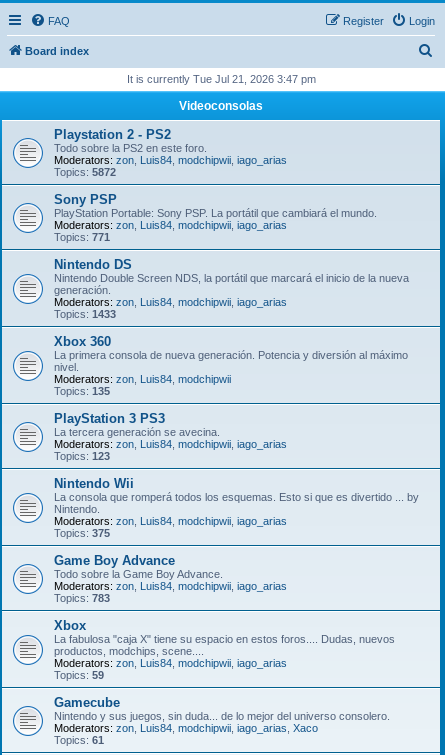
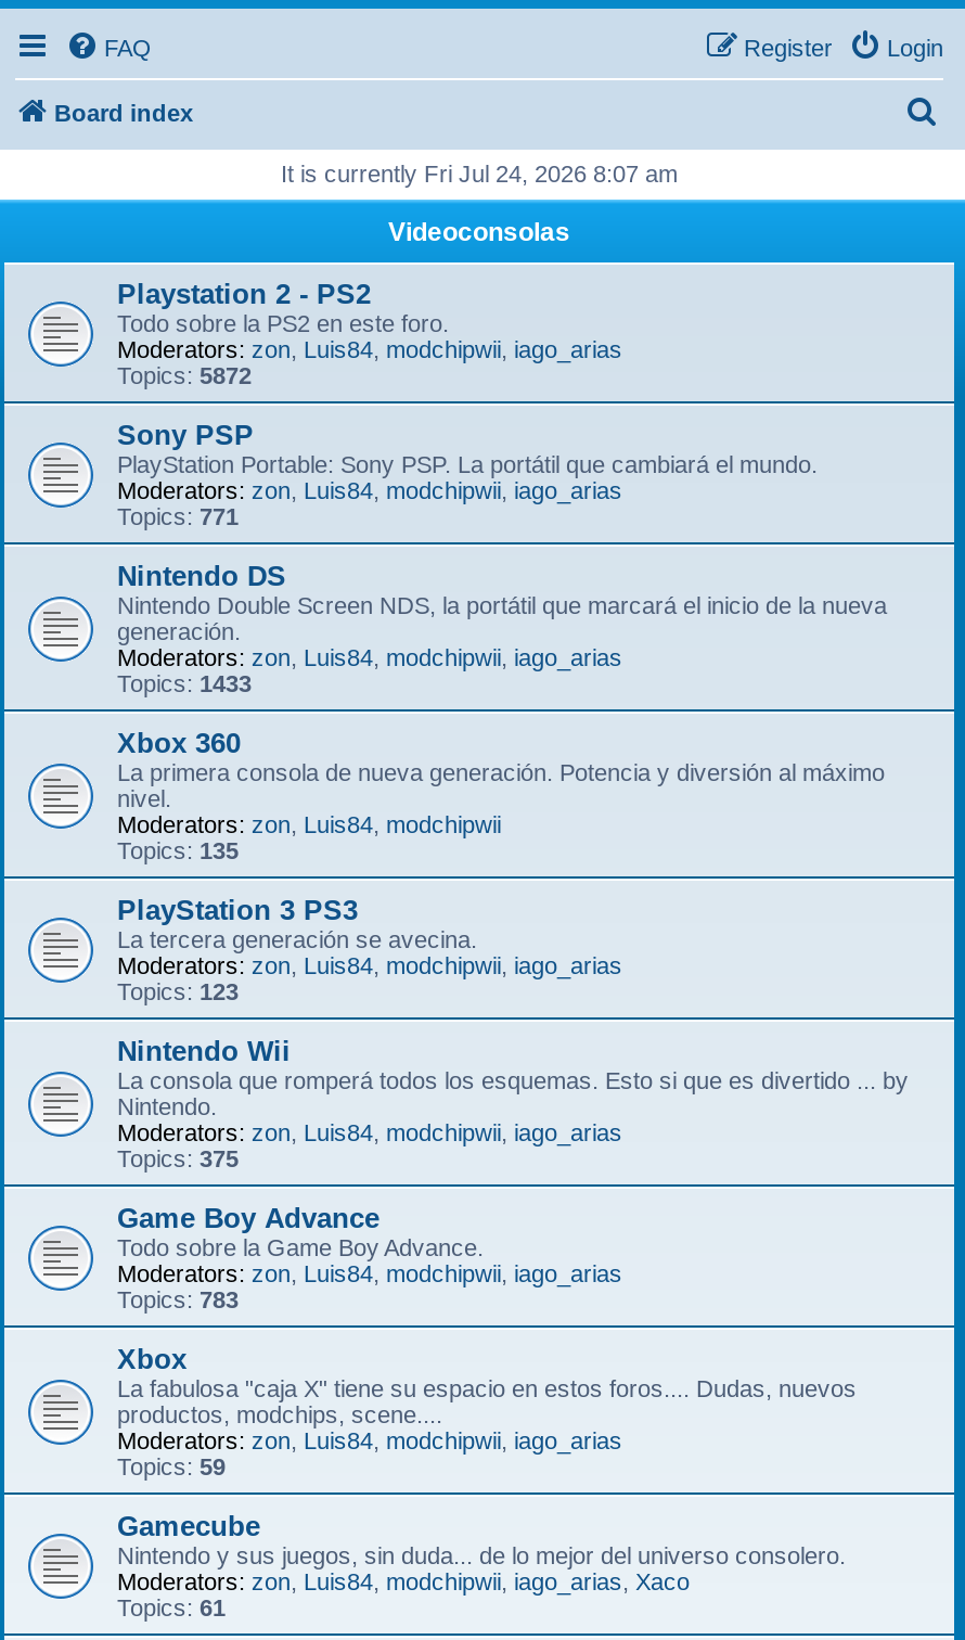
- It is currently Tue Jul 21, 2026 3:47 pm
+ It is currently Fri Jul 24, 2026 8:07 am
